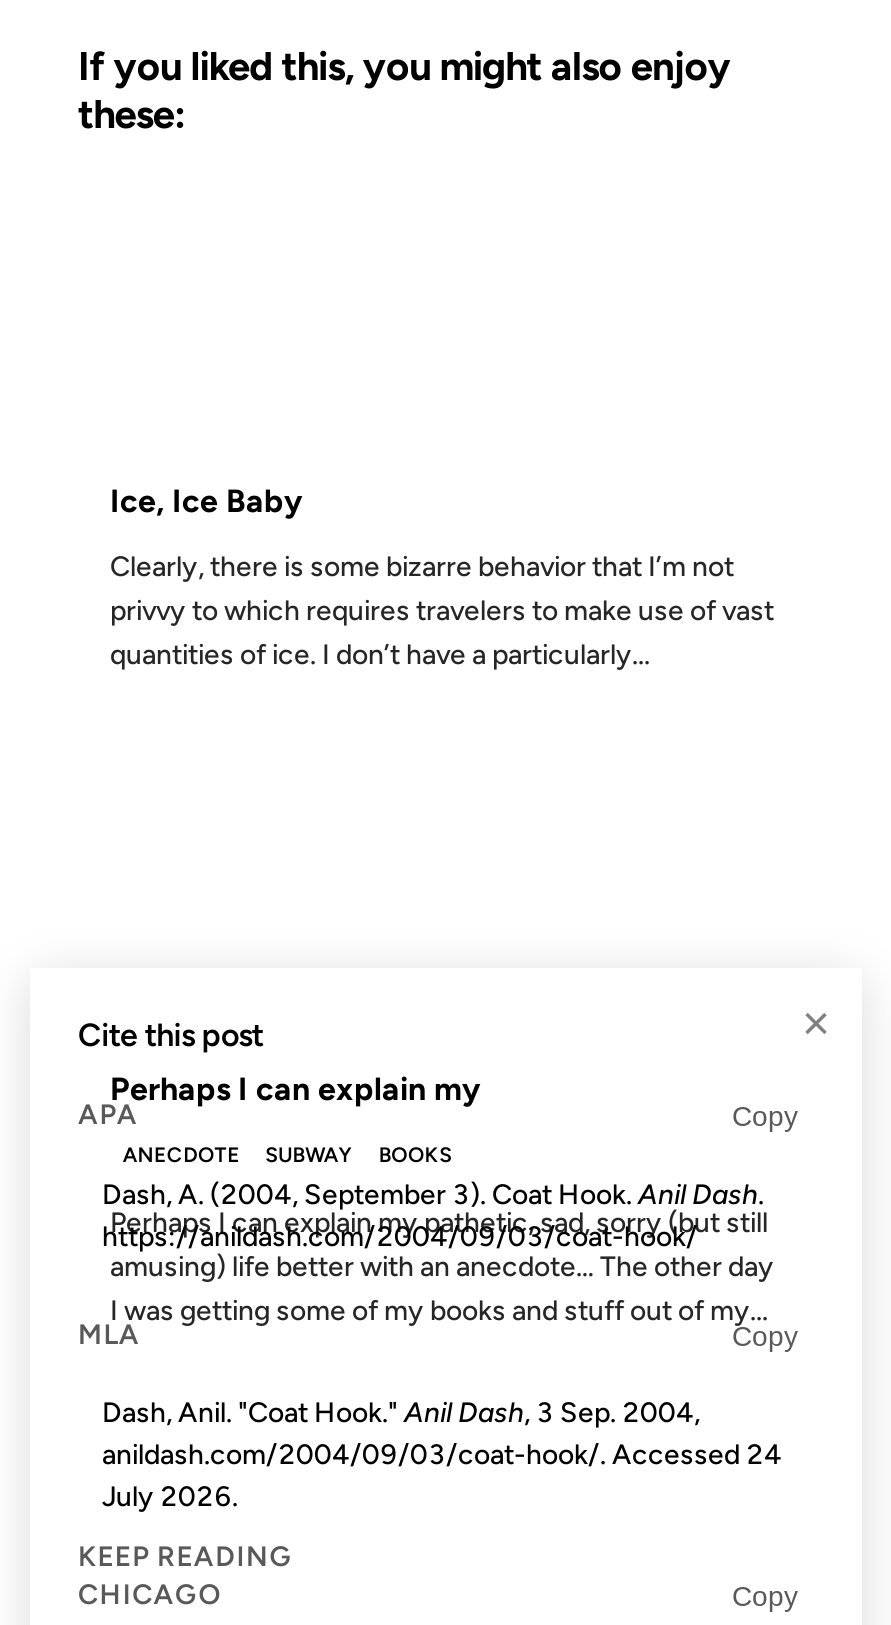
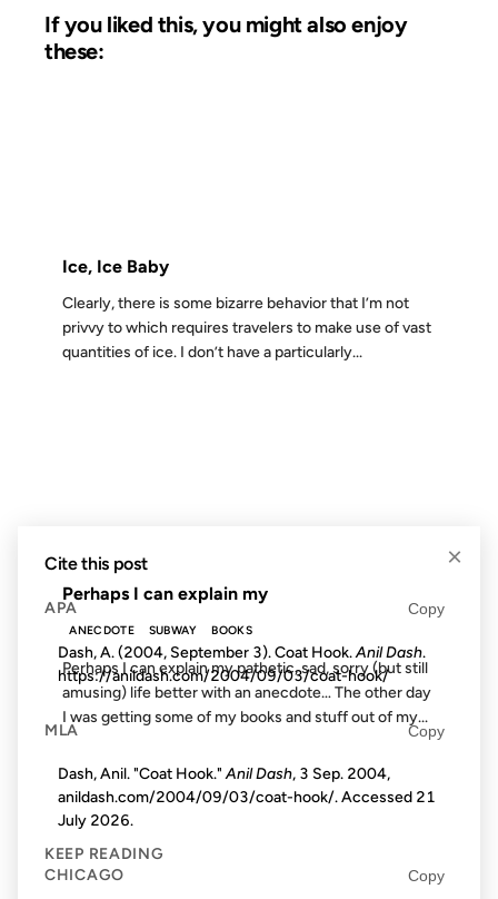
- anildash.com/2004/09/03/coat-hook/. Accessed 24
+ anildash.com/2004/09/03/coat-hook/. Accessed 21
